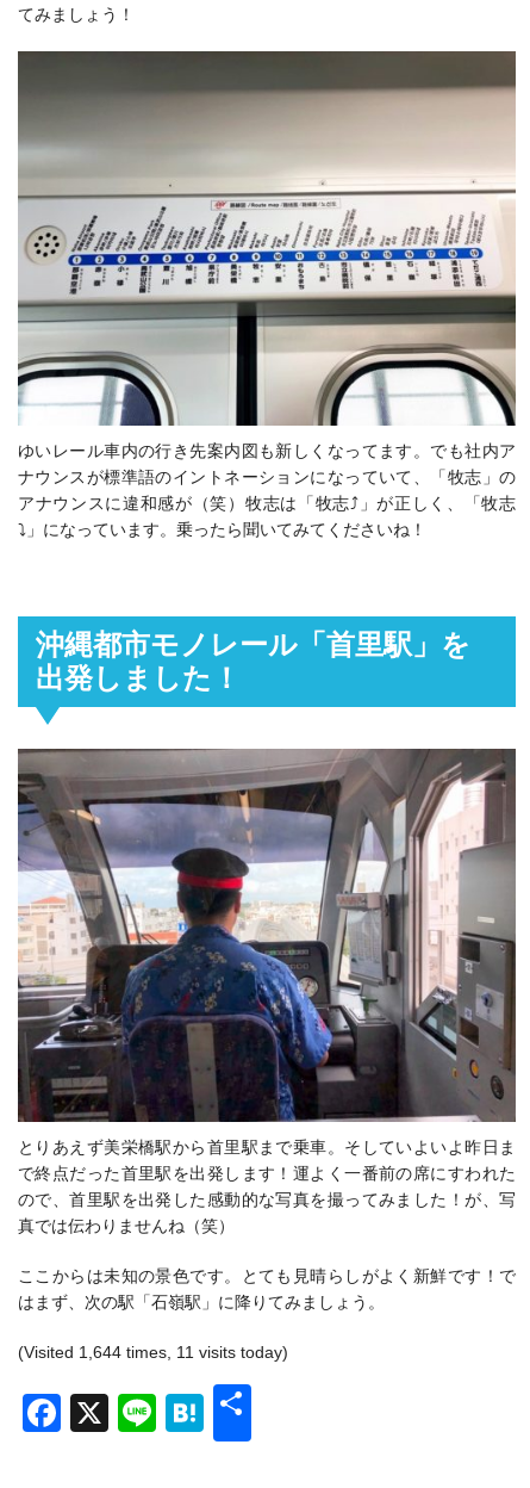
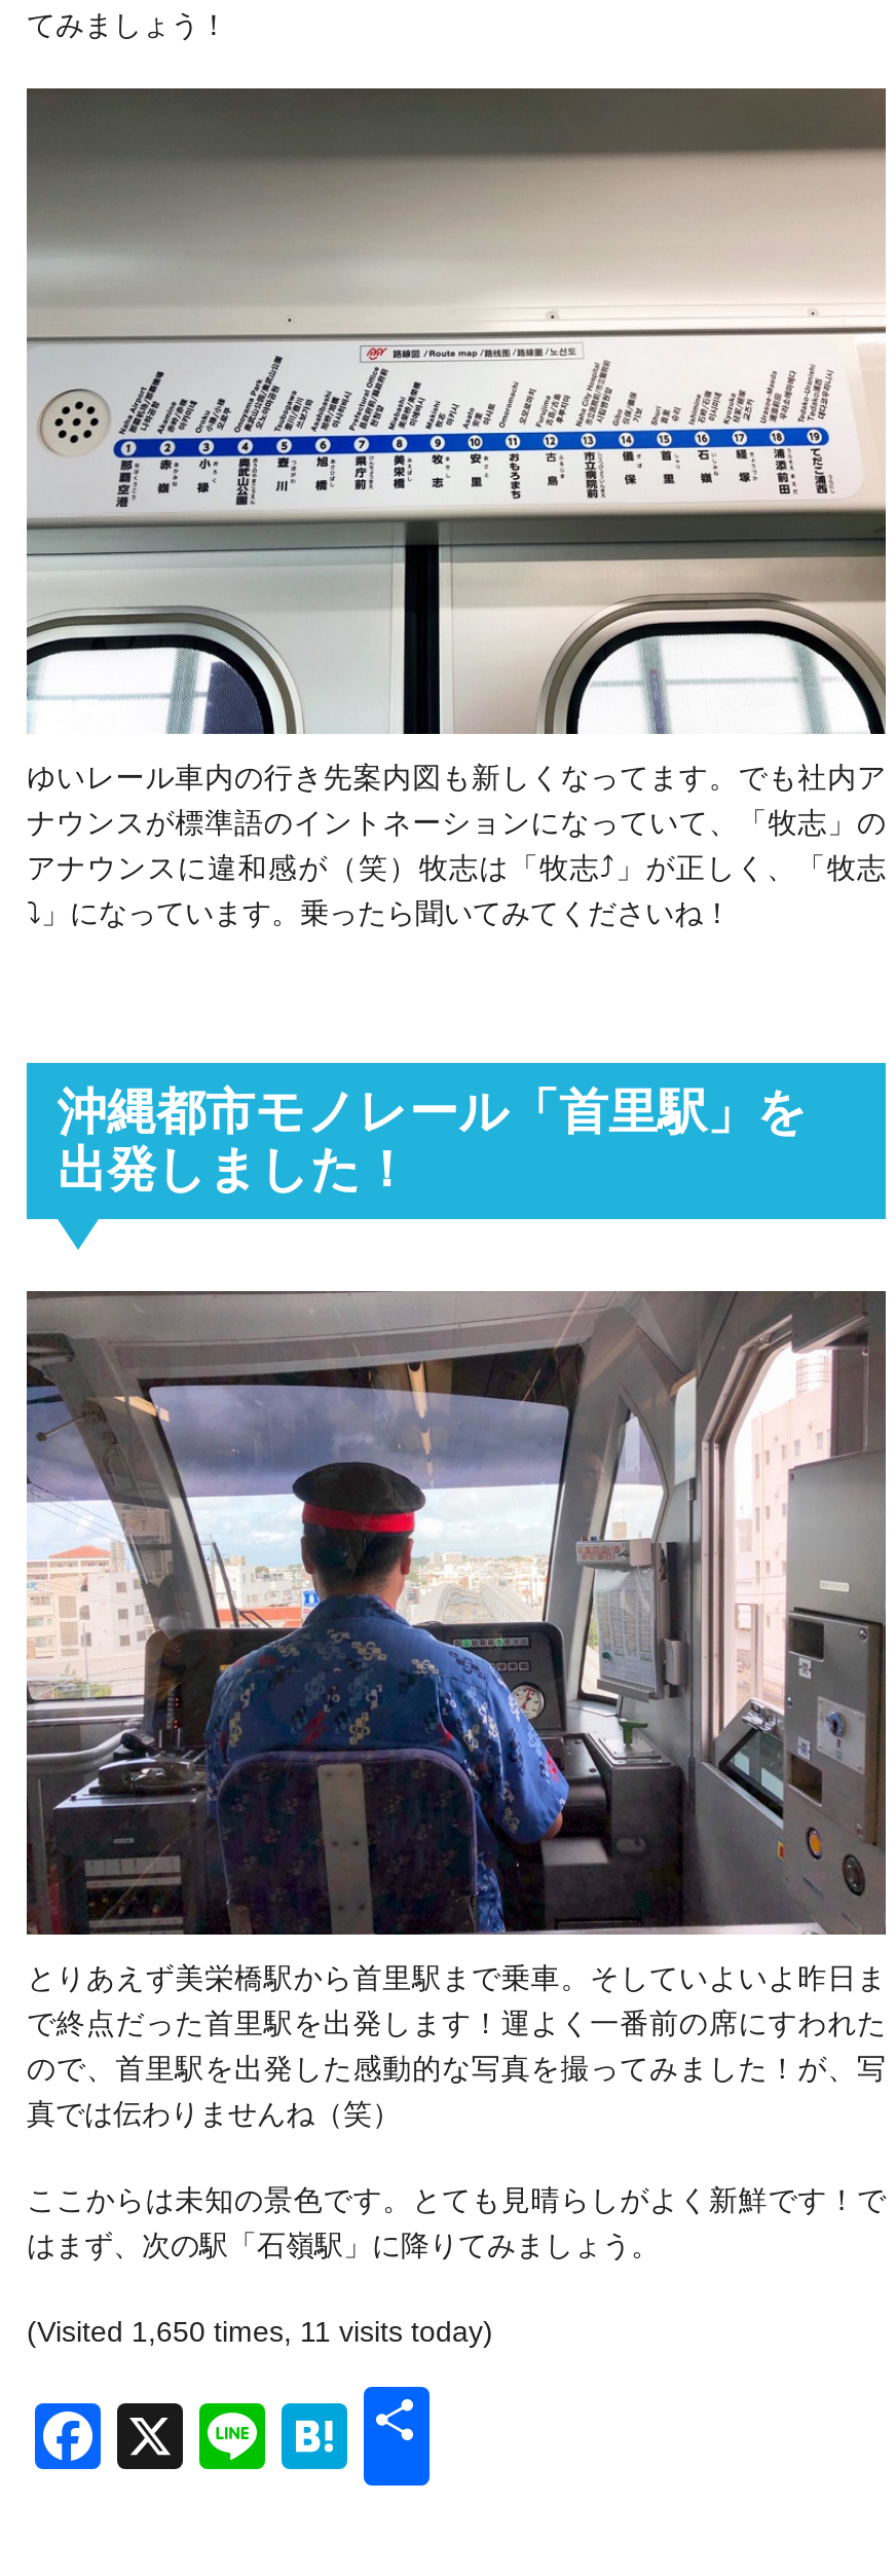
- (Visited 1,644 times, 11 visits today)
+ (Visited 1,650 times, 11 visits today)
